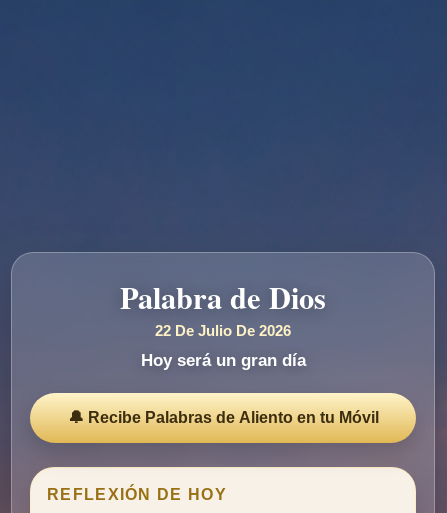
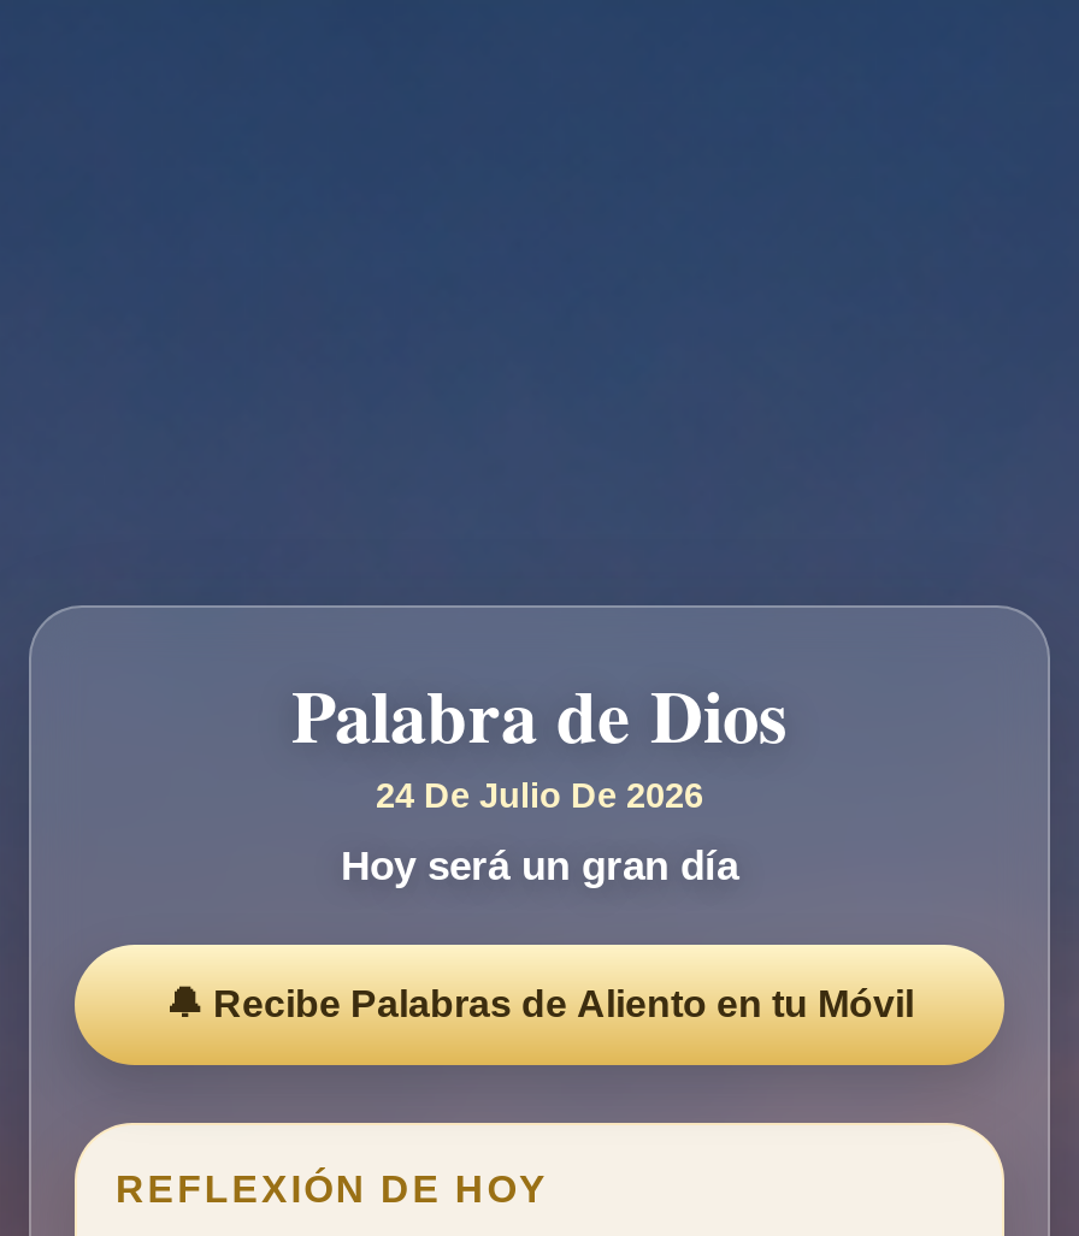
- 22 De Julio De 2026
+ 24 De Julio De 2026
